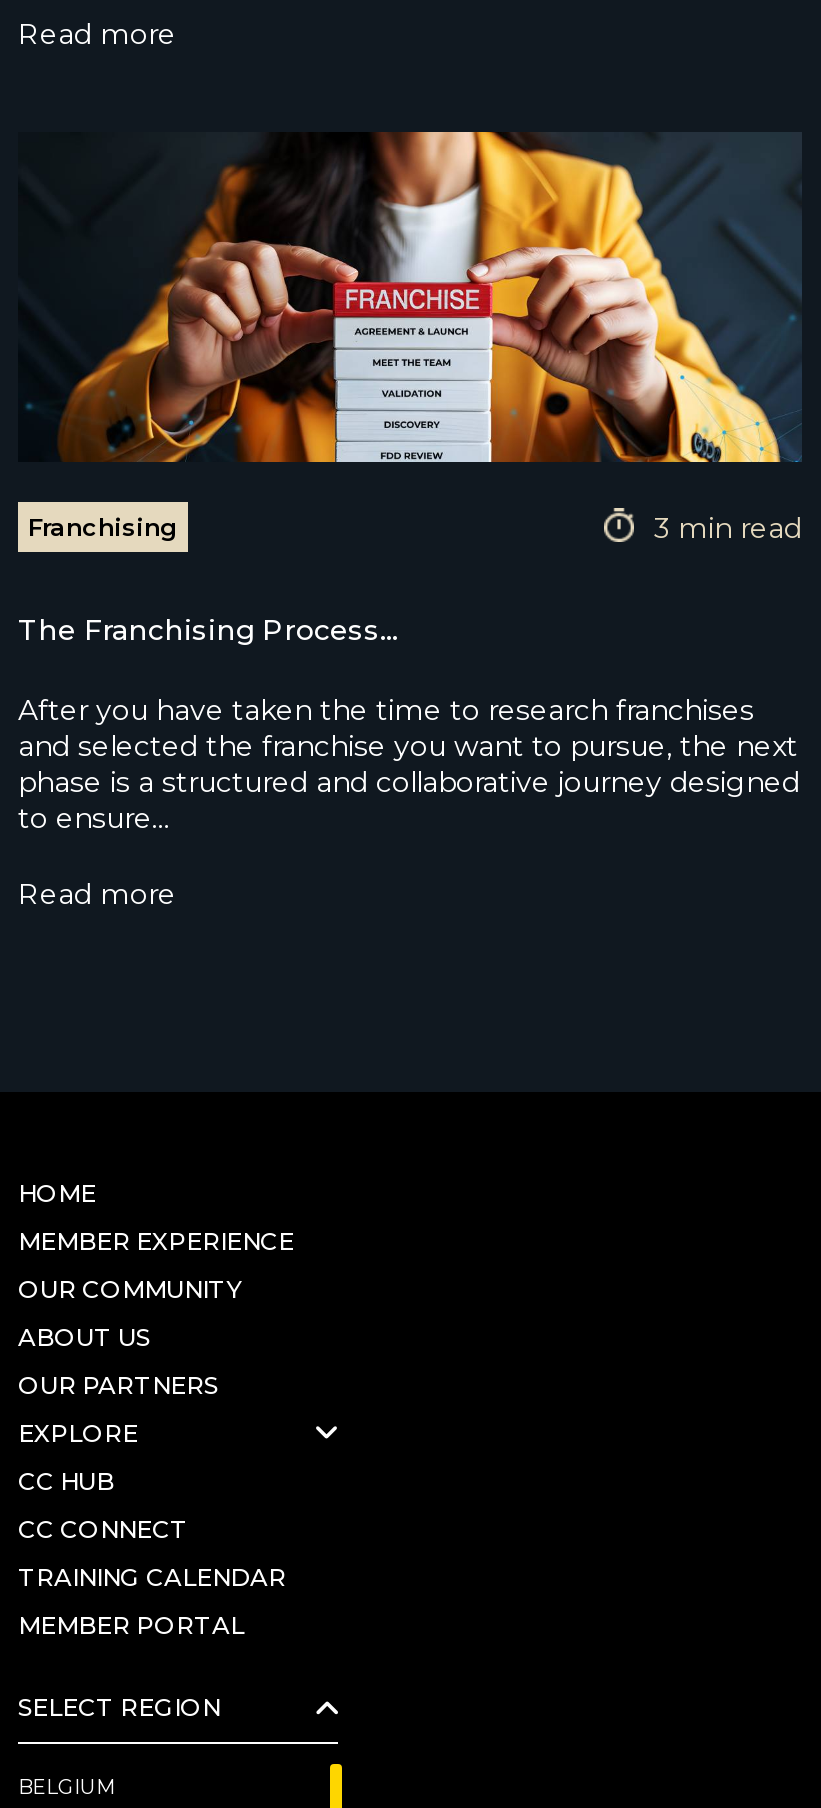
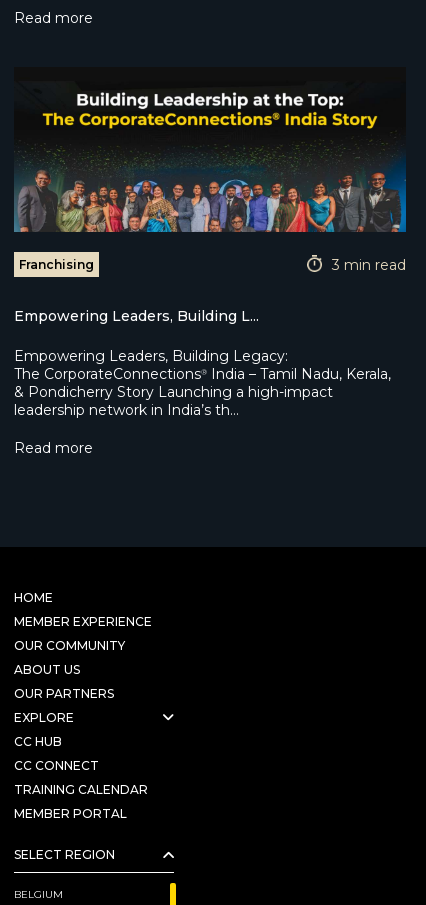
- [image]
+ [image]

- The Franchising Process...
+ Empowering Leaders, Building L...

- After you have taken the time to research franchises
- and selected the franchise you want to pursue, the next
- phase is a structured and collaborative journey designed
- to ensure…
+ Empowering Leaders, Building Legacy:
+ The CorporateConnections® India – Tamil Nadu, Kerala,
+ & Pondicherry Story Launching a high-impact
+ leadership network in India’s th…
